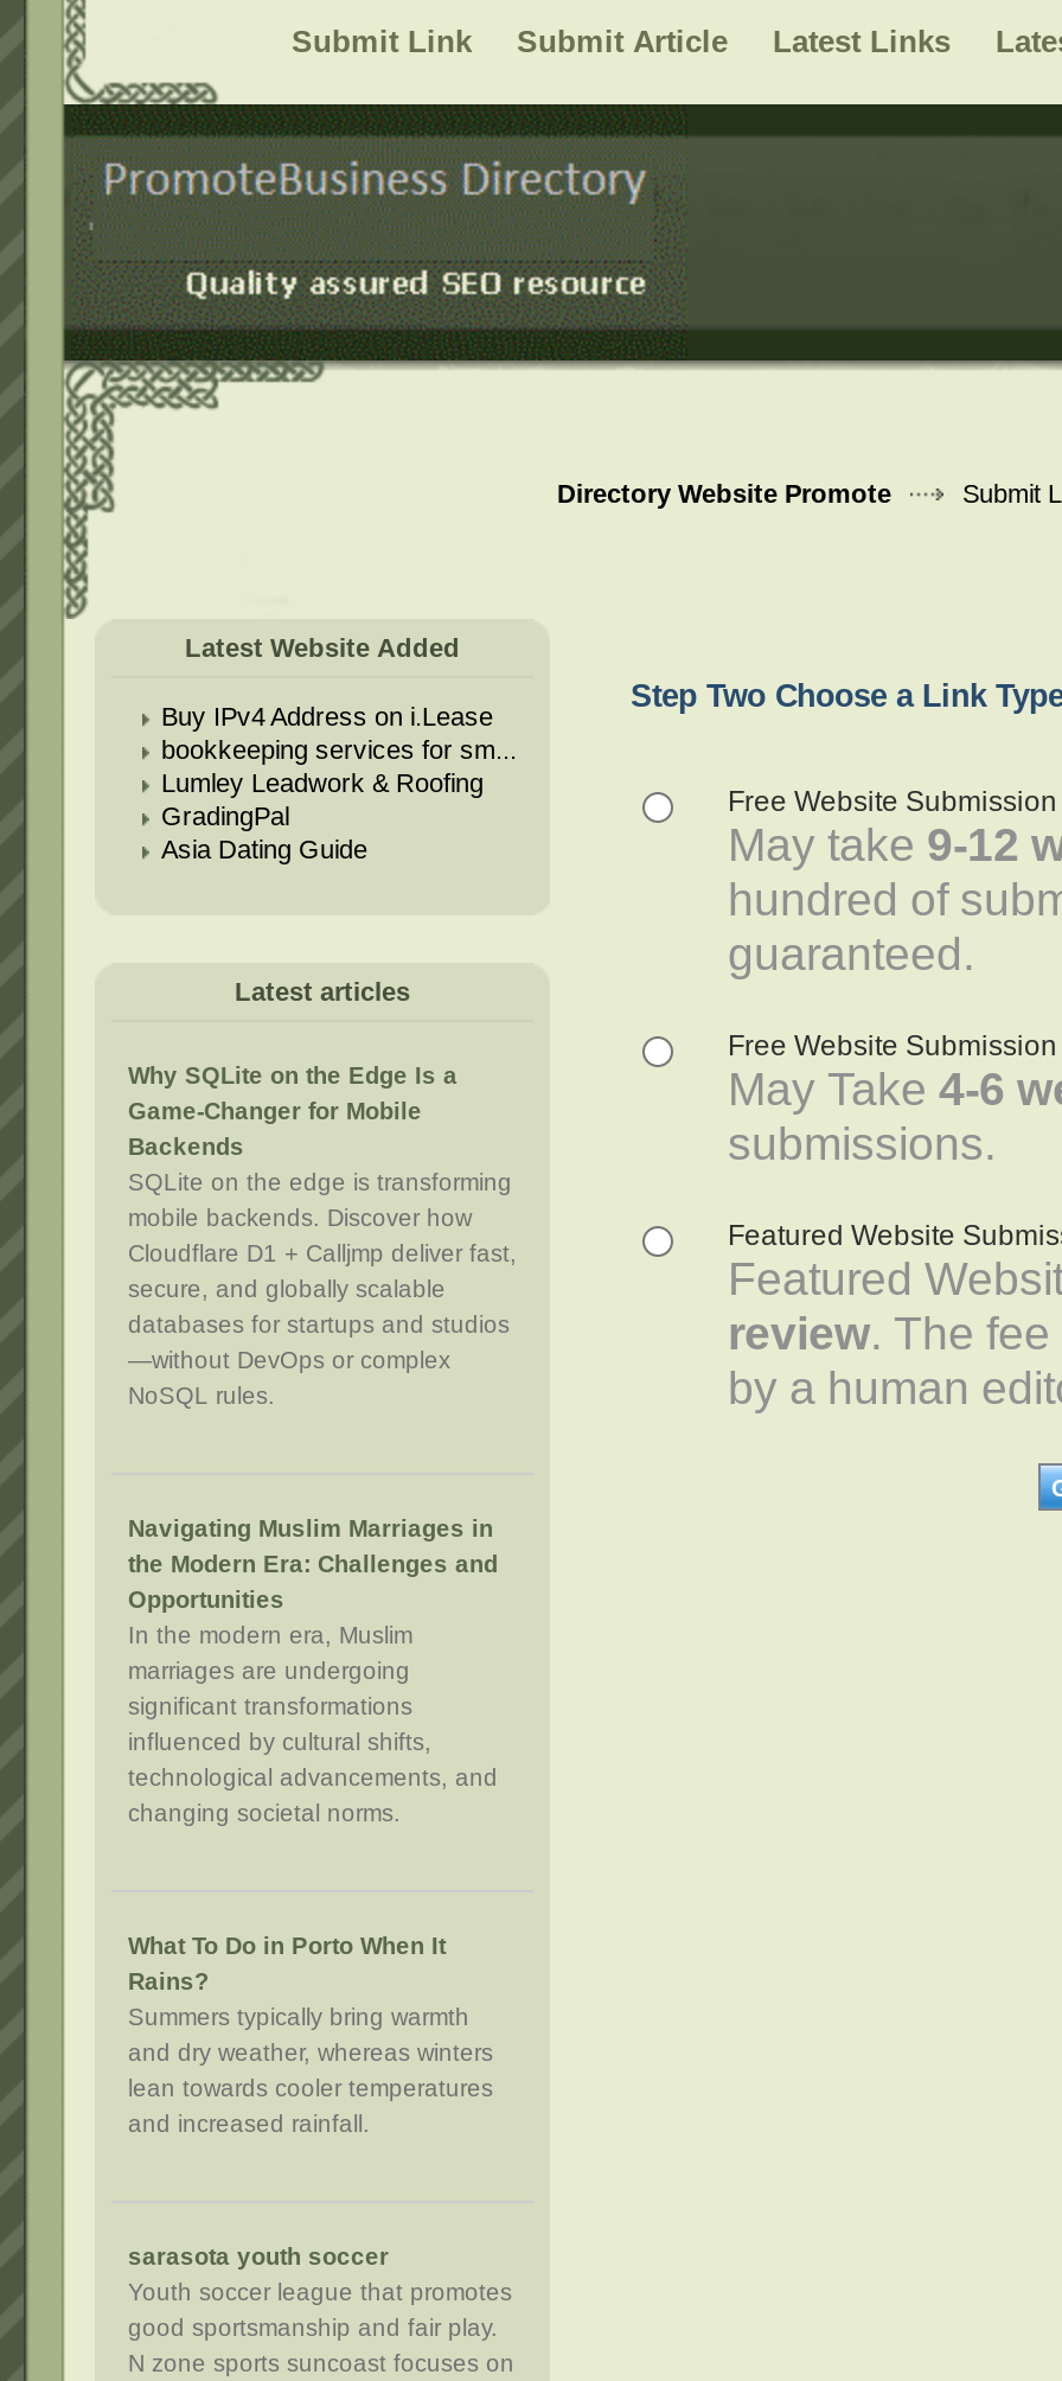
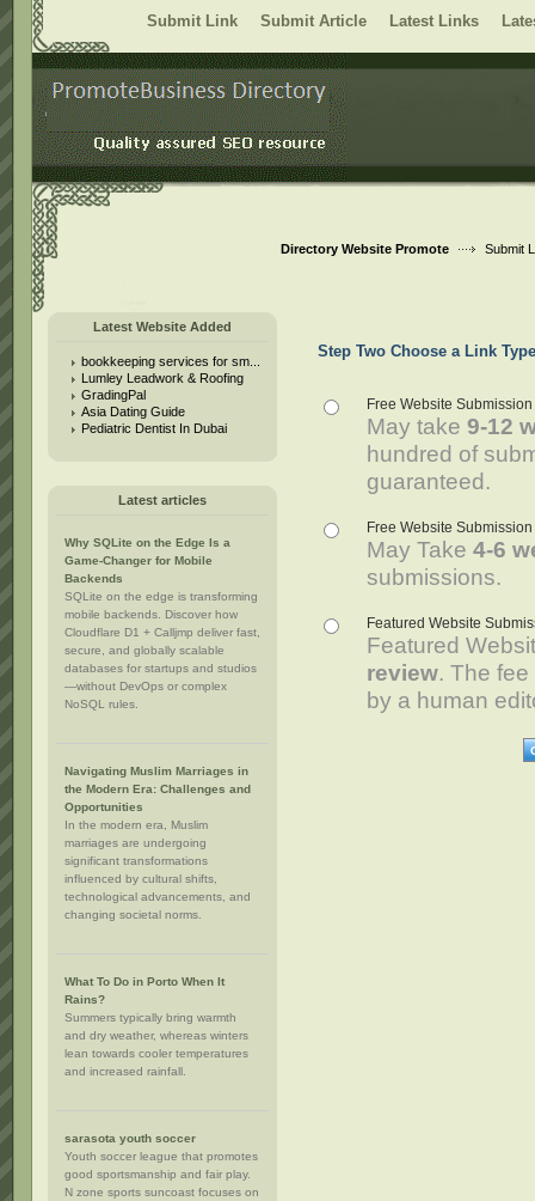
- Buy IPv4 Address on i.Lease

+ Pediatric Dentist In Dubai
